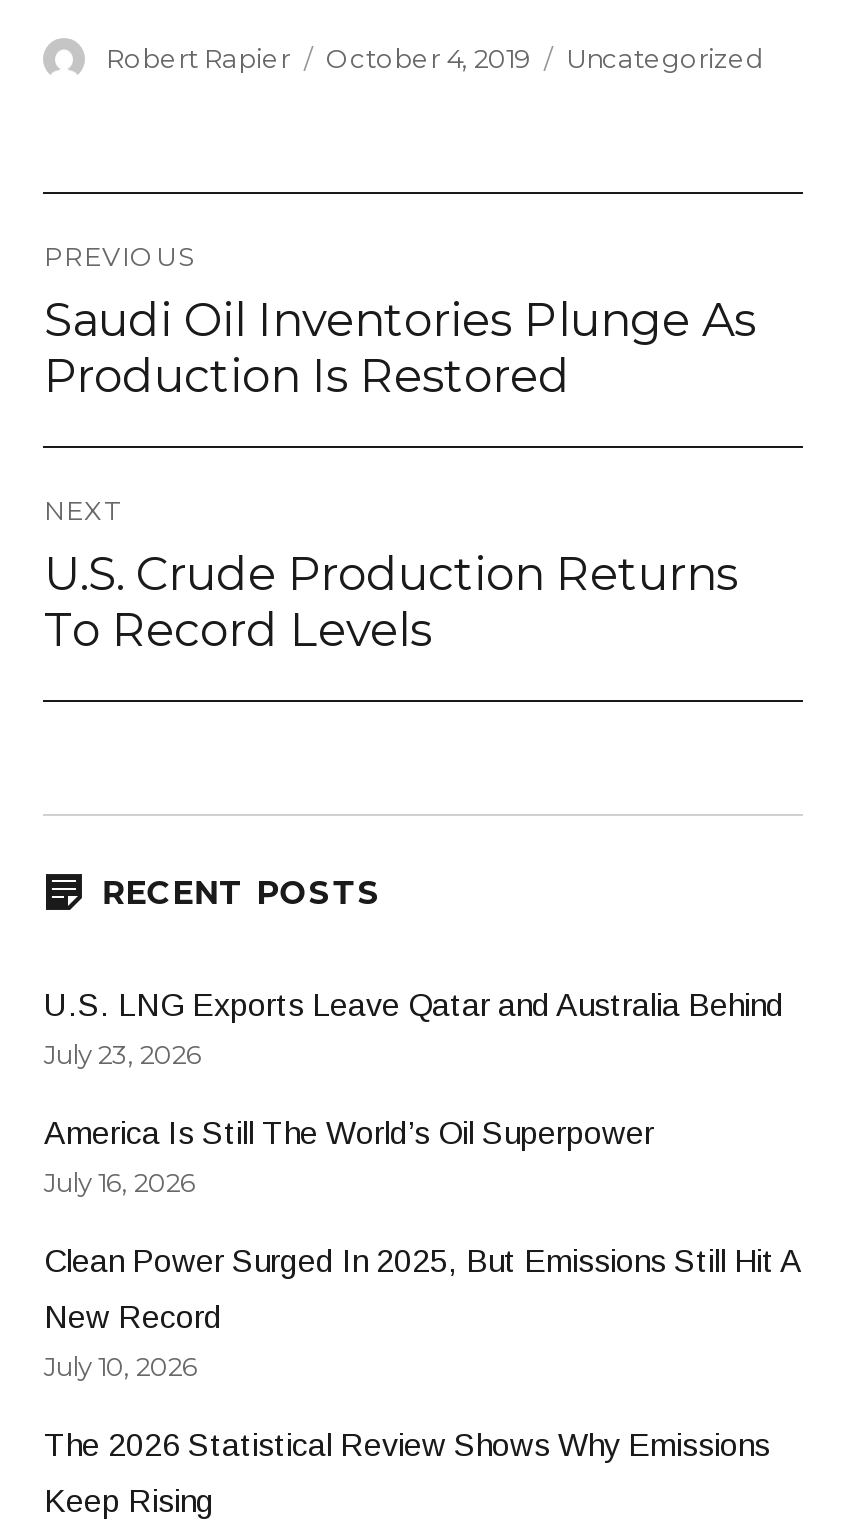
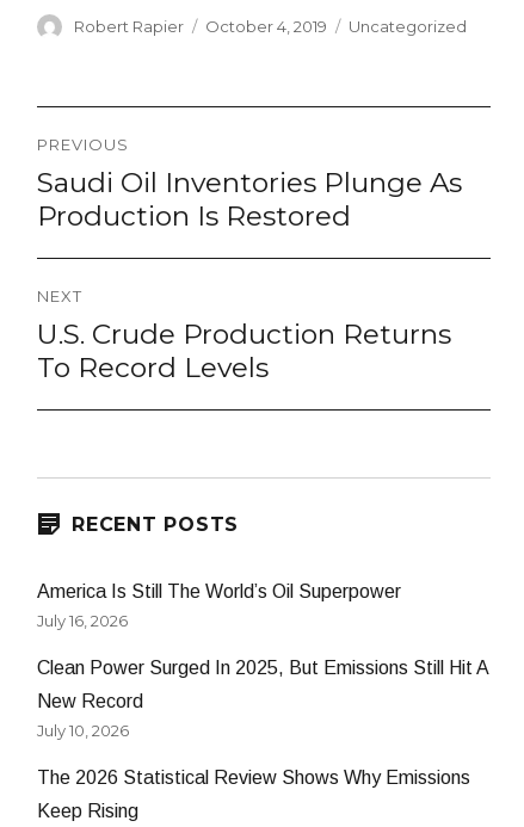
- U.S. LNG Exports Leave Qatar and Australia Behind
- July 23, 2026
